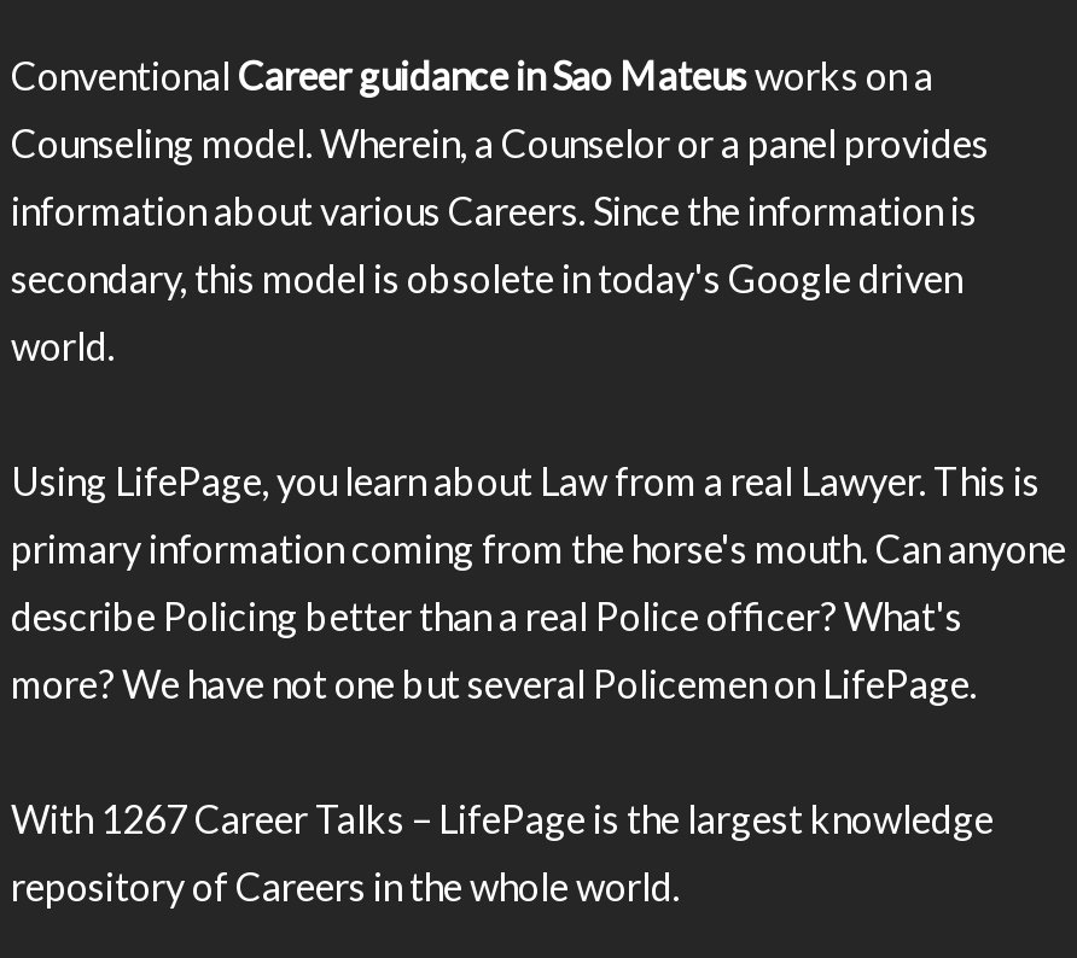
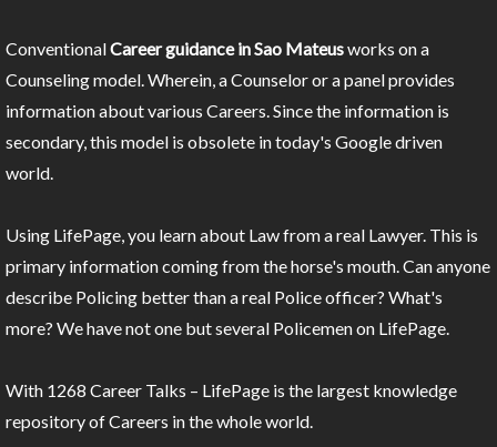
- With 1267 Career Talks – LifePage is the largest knowledge
+ With 1268 Career Talks – LifePage is the largest knowledge
